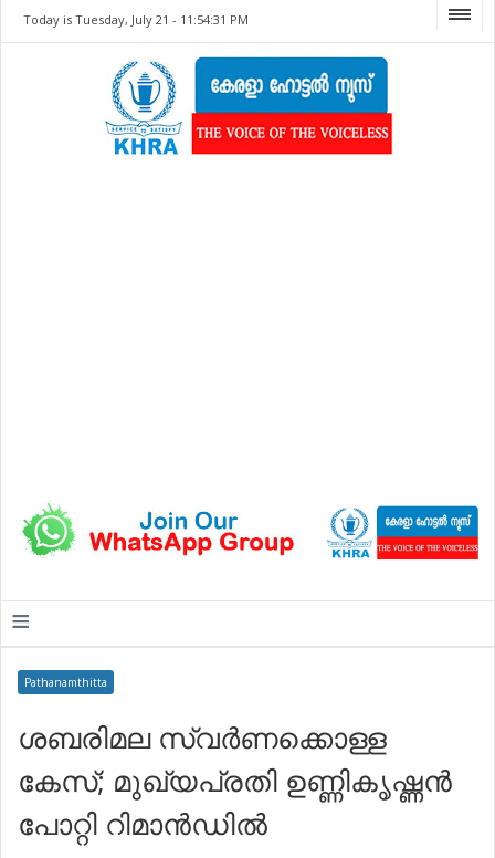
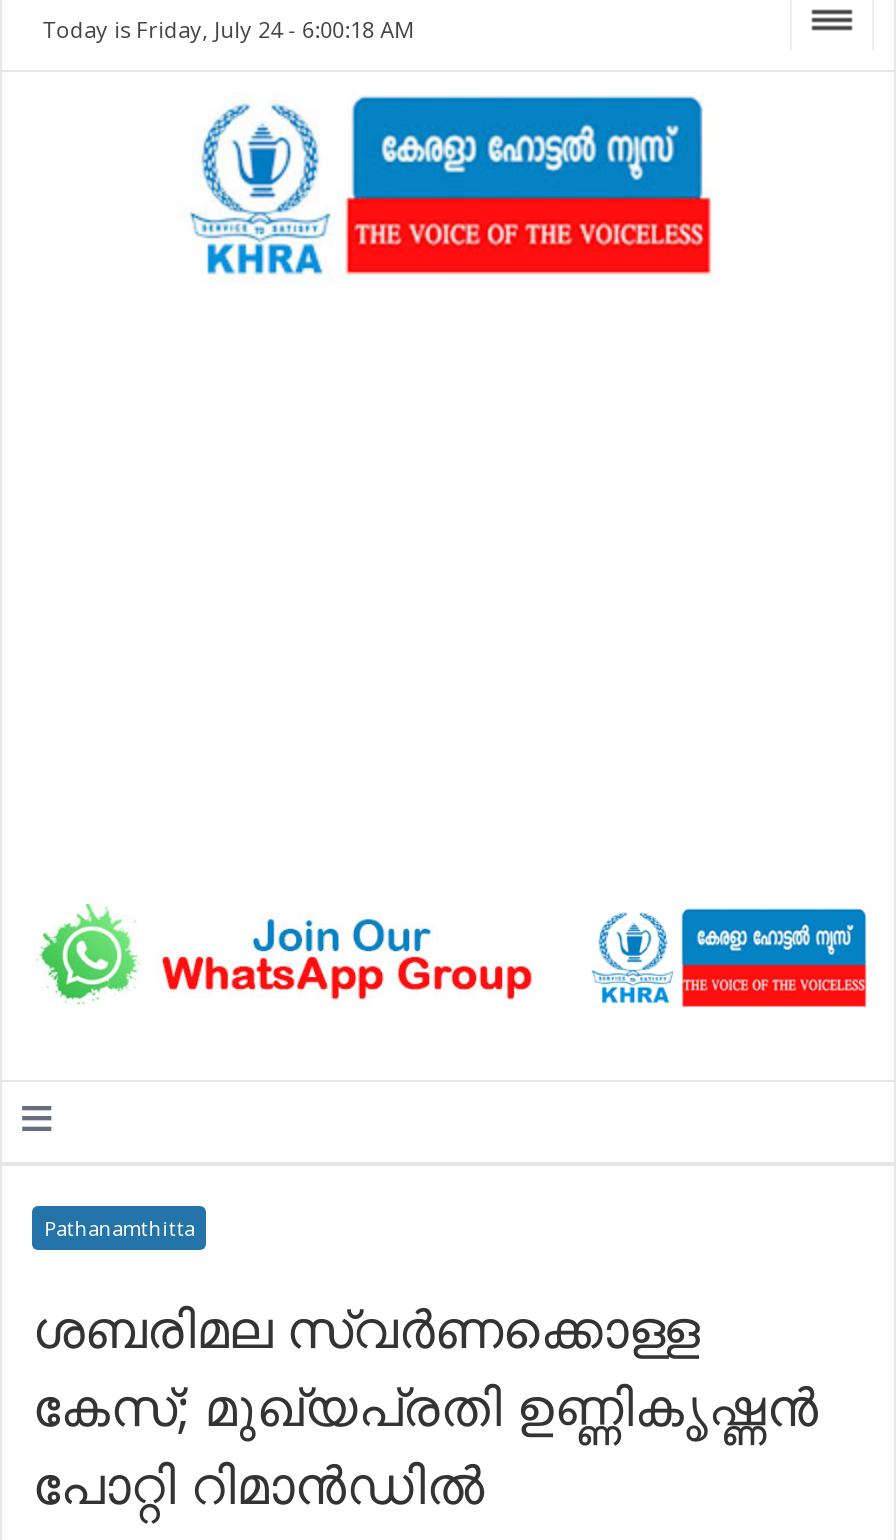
- Today is Tuesday, July 21 - 11:54:31 PM
+ Today is Friday, July 24 - 6:00:18 AM
